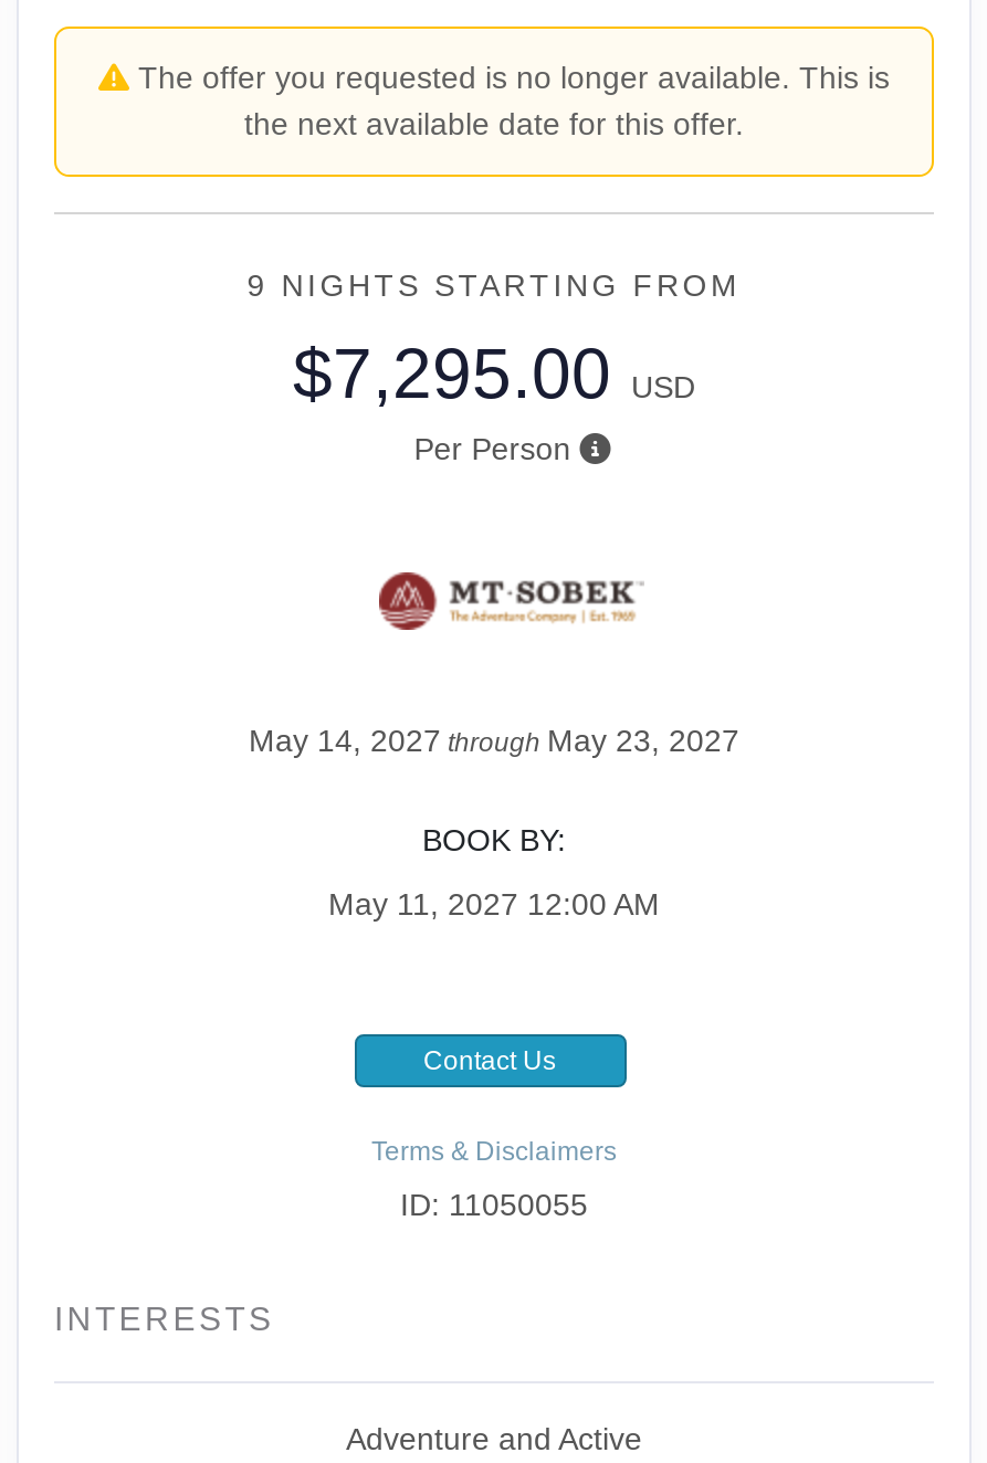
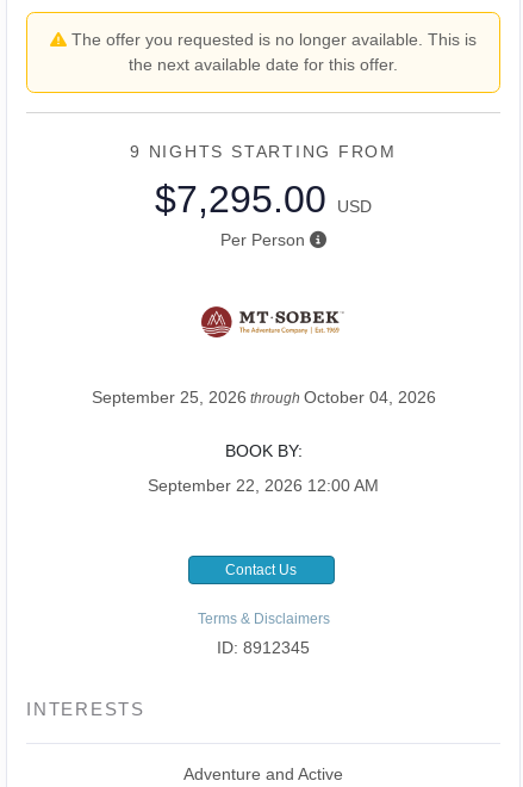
- May 14, 2027 through May 23, 2027
+ September 25, 2026 through October 04, 2026

- May 11, 2027 12:00 AM
+ September 22, 2026 12:00 AM

- ID: 11050055
+ ID: 8912345
